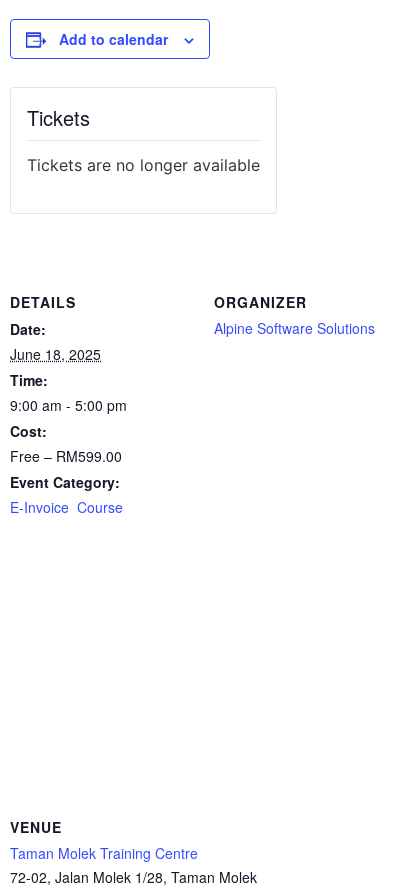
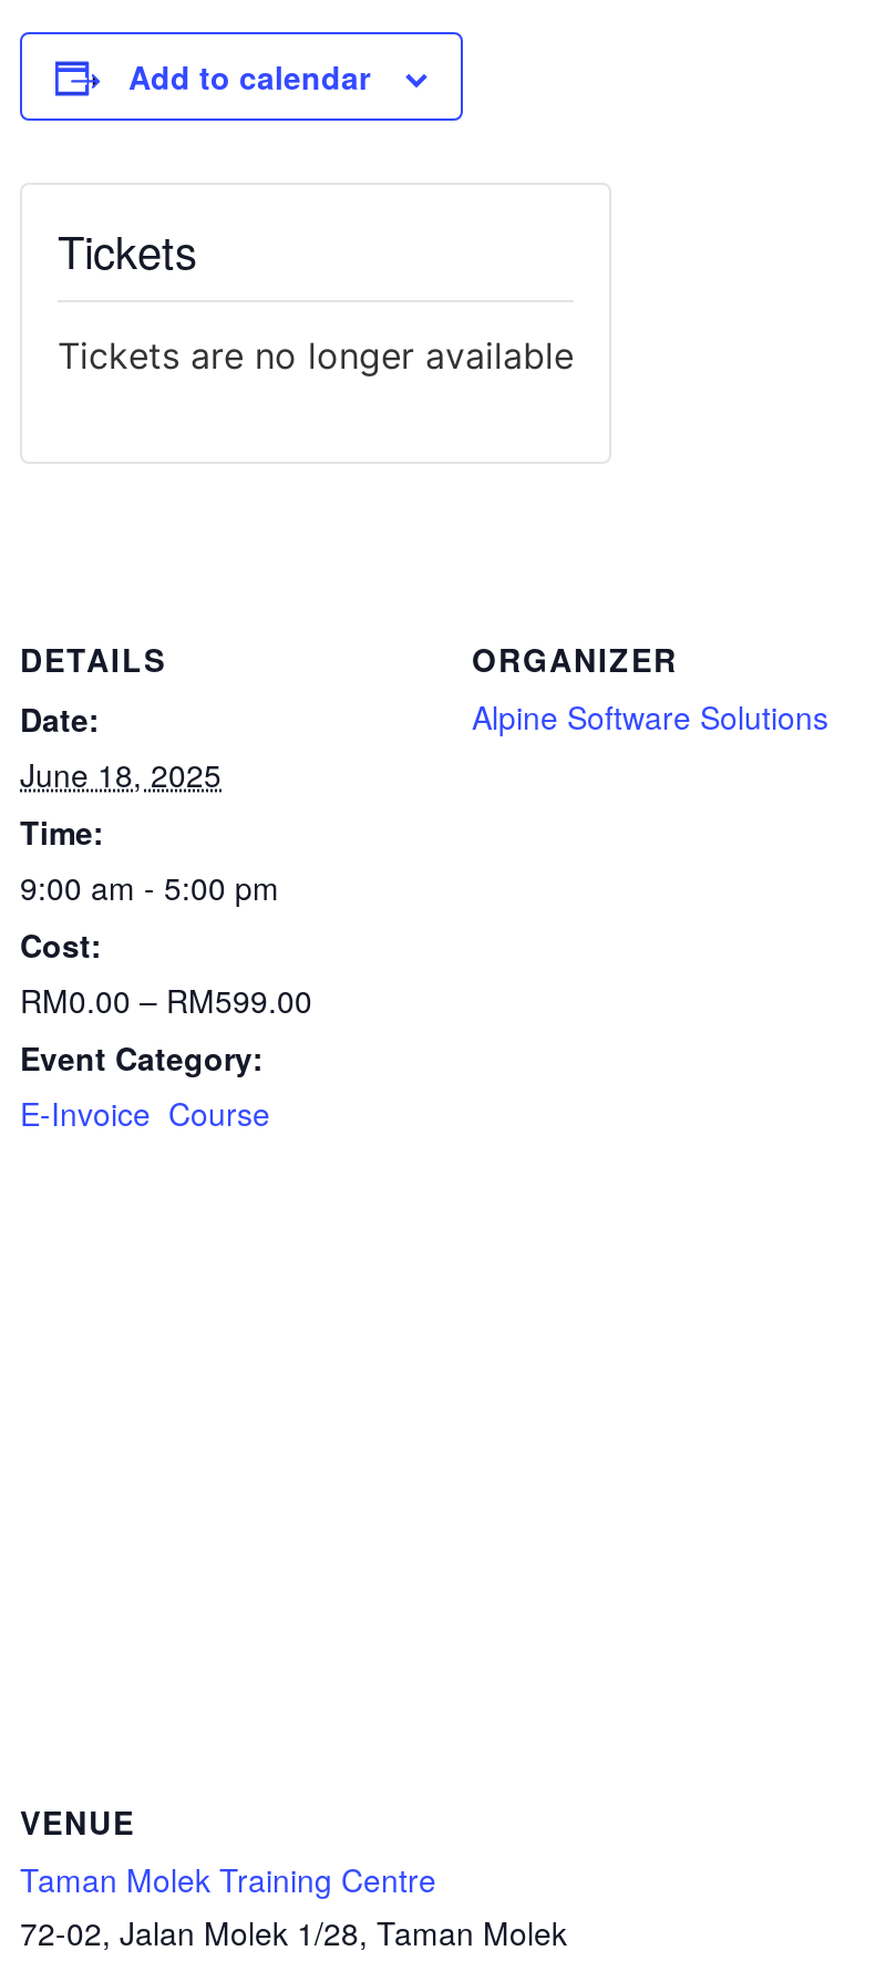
- Free – RM599.00
+ RM0.00 – RM599.00
